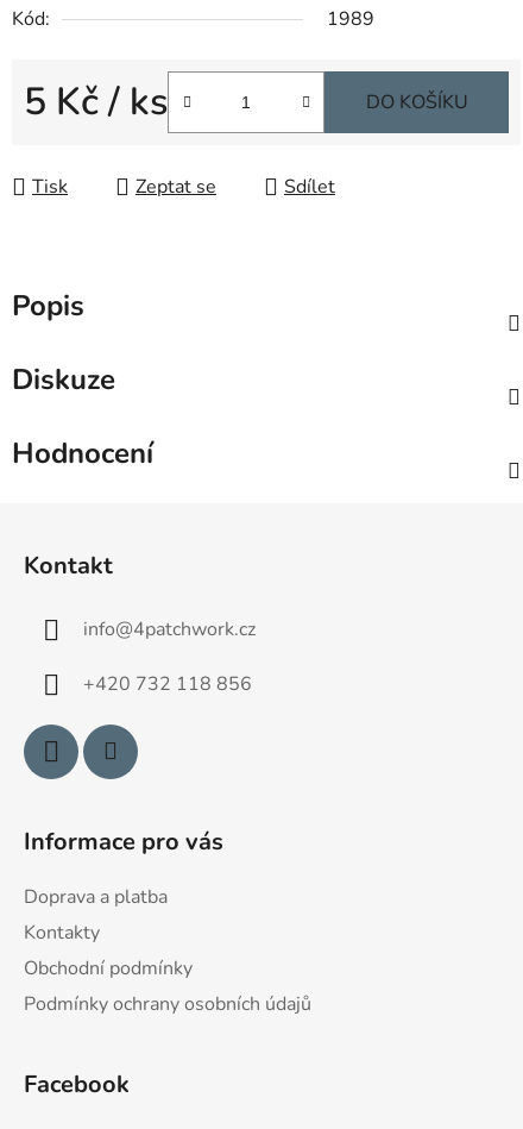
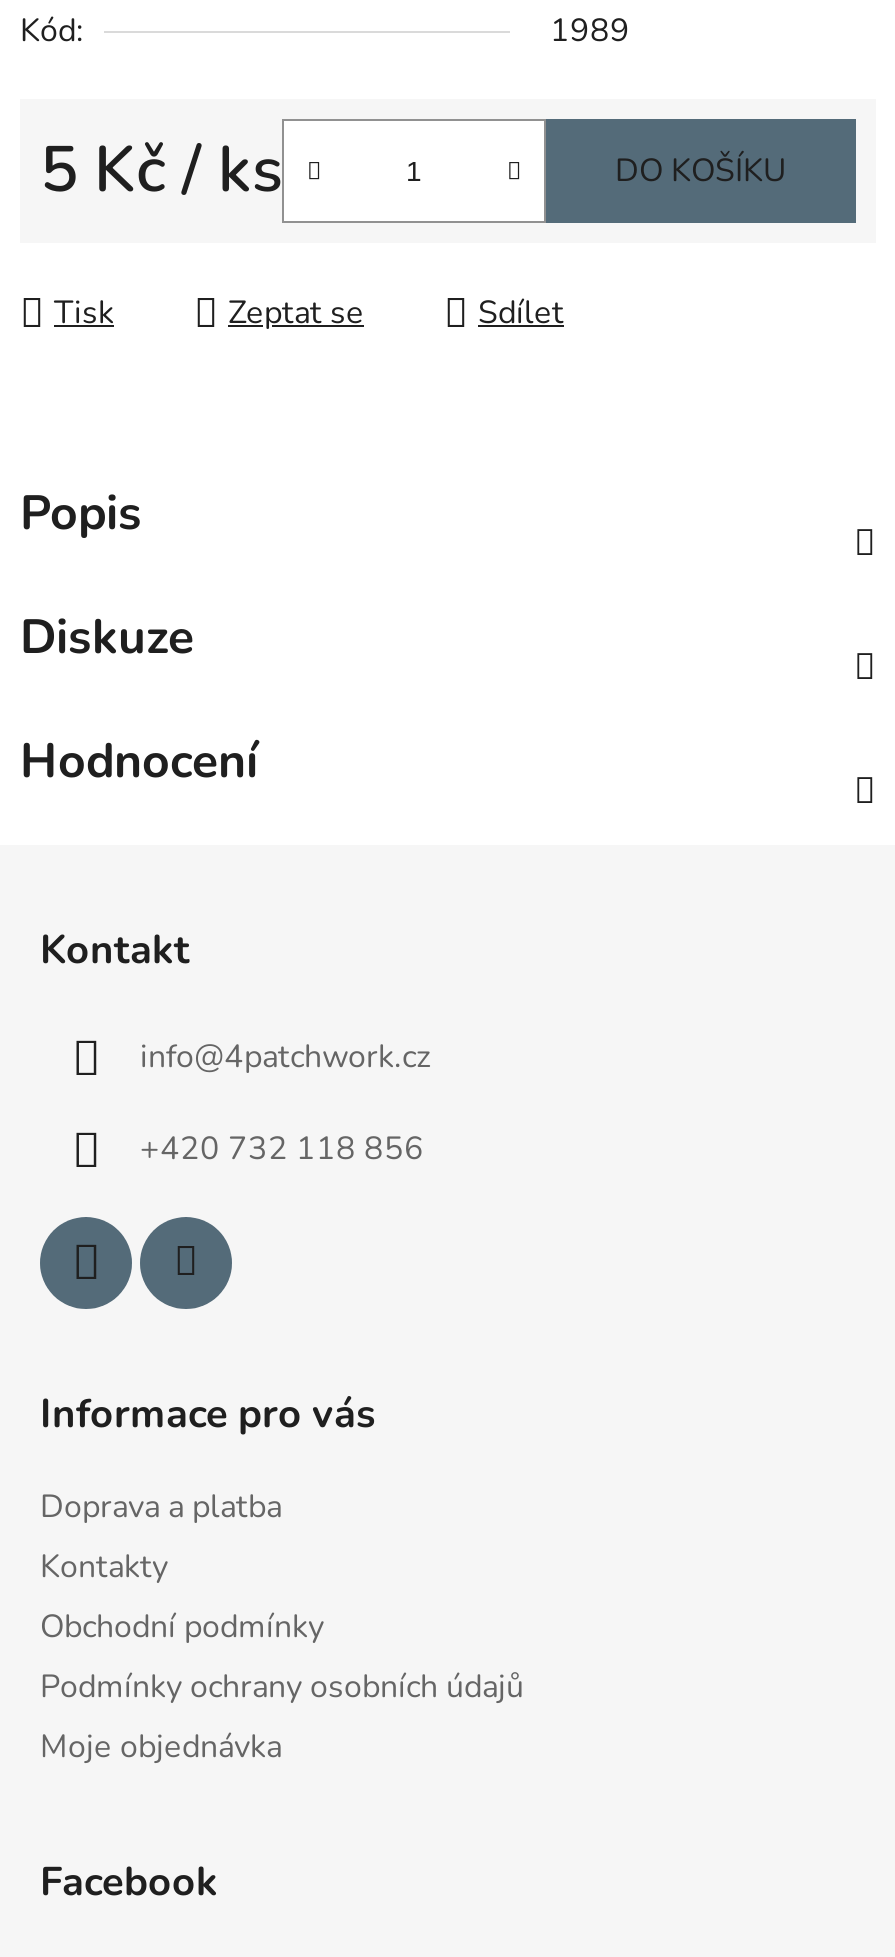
+ Moje objednávka
